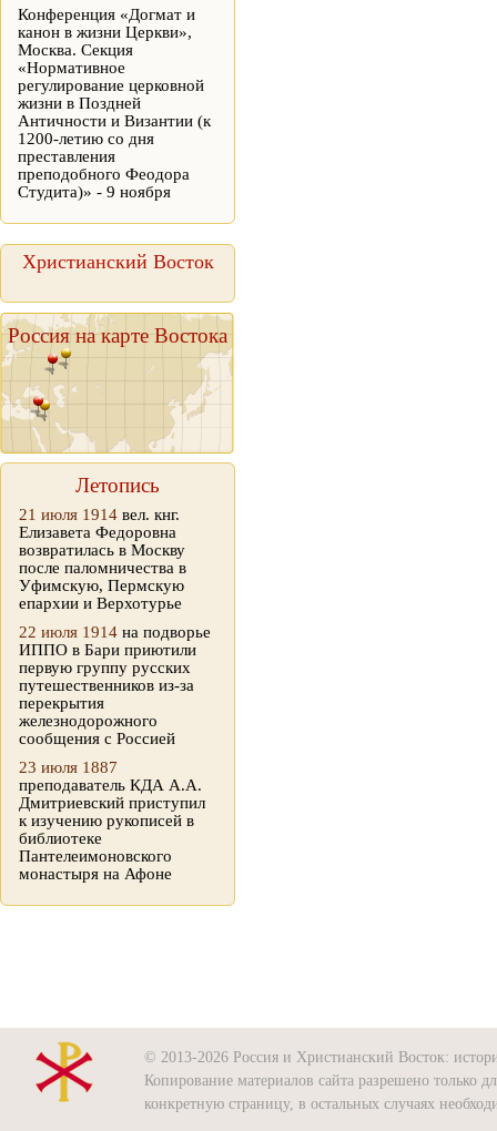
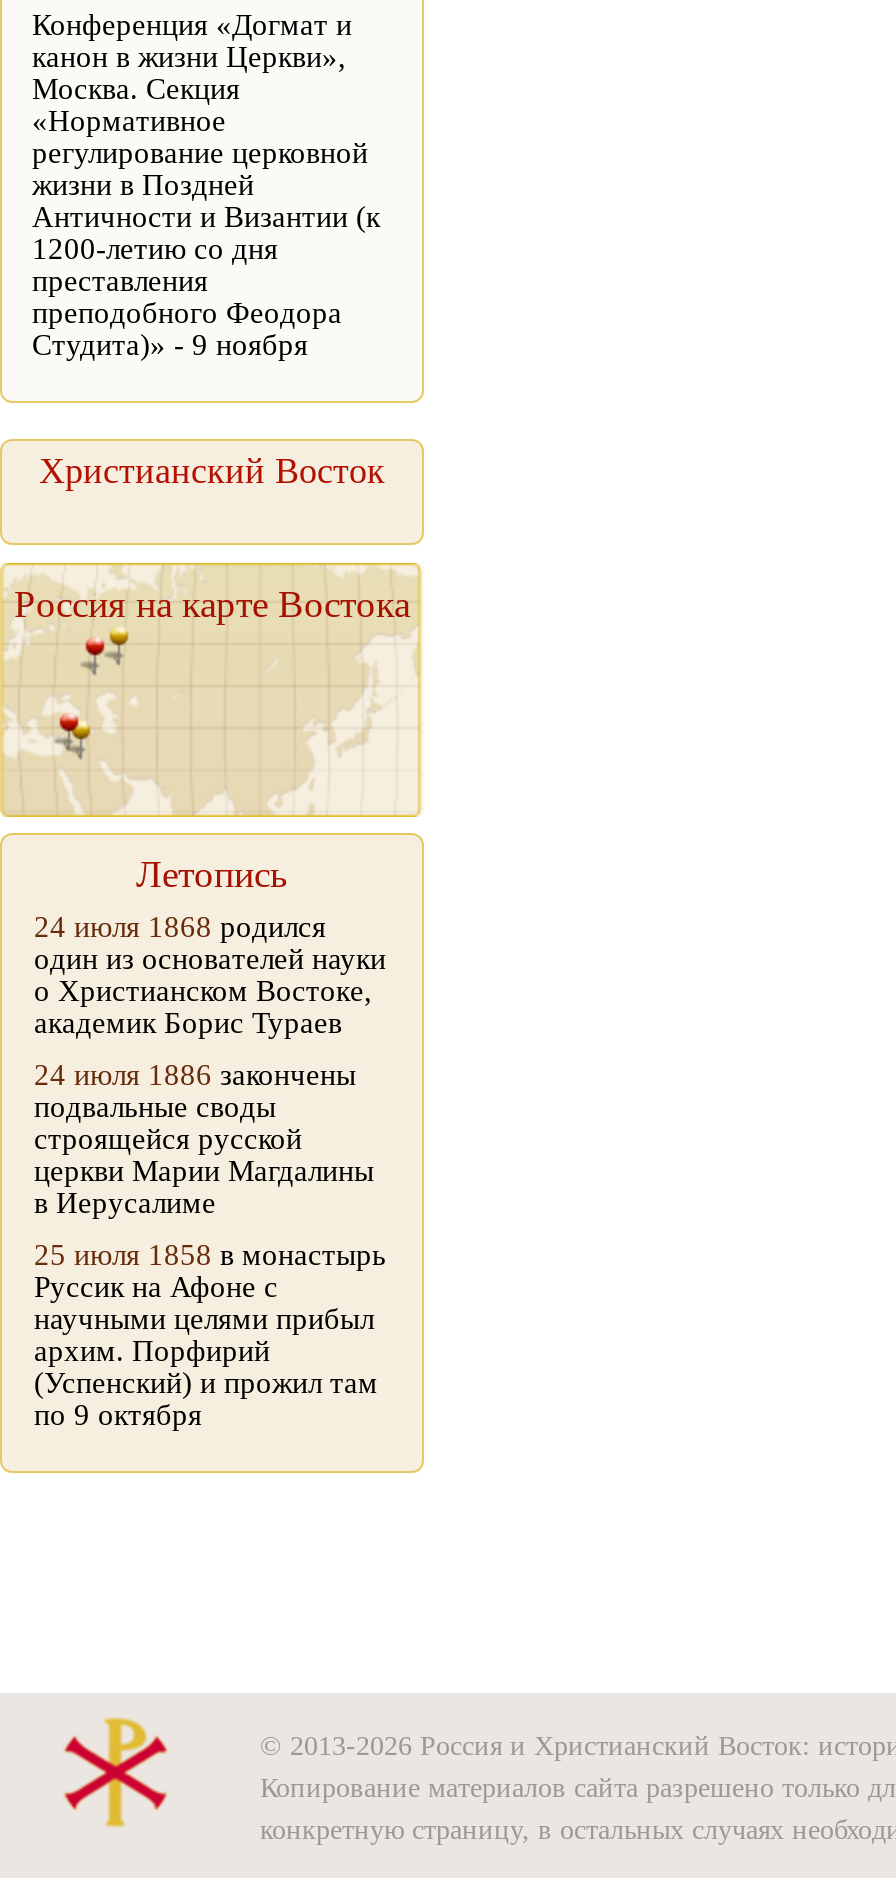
- 21 июля 1914 вел. кнг.
- Елизавета Федоровна
- возвратилась в Москву
- после паломничества в
- Уфимскую, Пермскую
- епархии и Верхотурье
+ 24 июля 1868 родился
+ один из основателей науки
+ о Христианском Востоке,
+ академик Борис Тураев

- 22 июля 1914 на подворье
- ИППО в Бари приютили
- первую группу русских
- путешественников из-за
- перекрытия
- железнодорожного
- сообщения с Россией
+ 24 июля 1886 закончены
+ подвальные своды
+ строящейся русской
+ церкви Марии Магдалины
+ в Иерусалиме

- 23 июля 1887
- преподаватель КДА А.А.
- Дмитриевский приступил
- к изучению рукописей в
- библиотеке
- Пантелеимоновского
- монастыря на Афоне
+ 25 июля 1858 в монастырь
+ Руссик на Афоне с
+ научными целями прибыл
+ архим. Порфирий
+ (Успенский) и прожил там
+ по 9 октября
